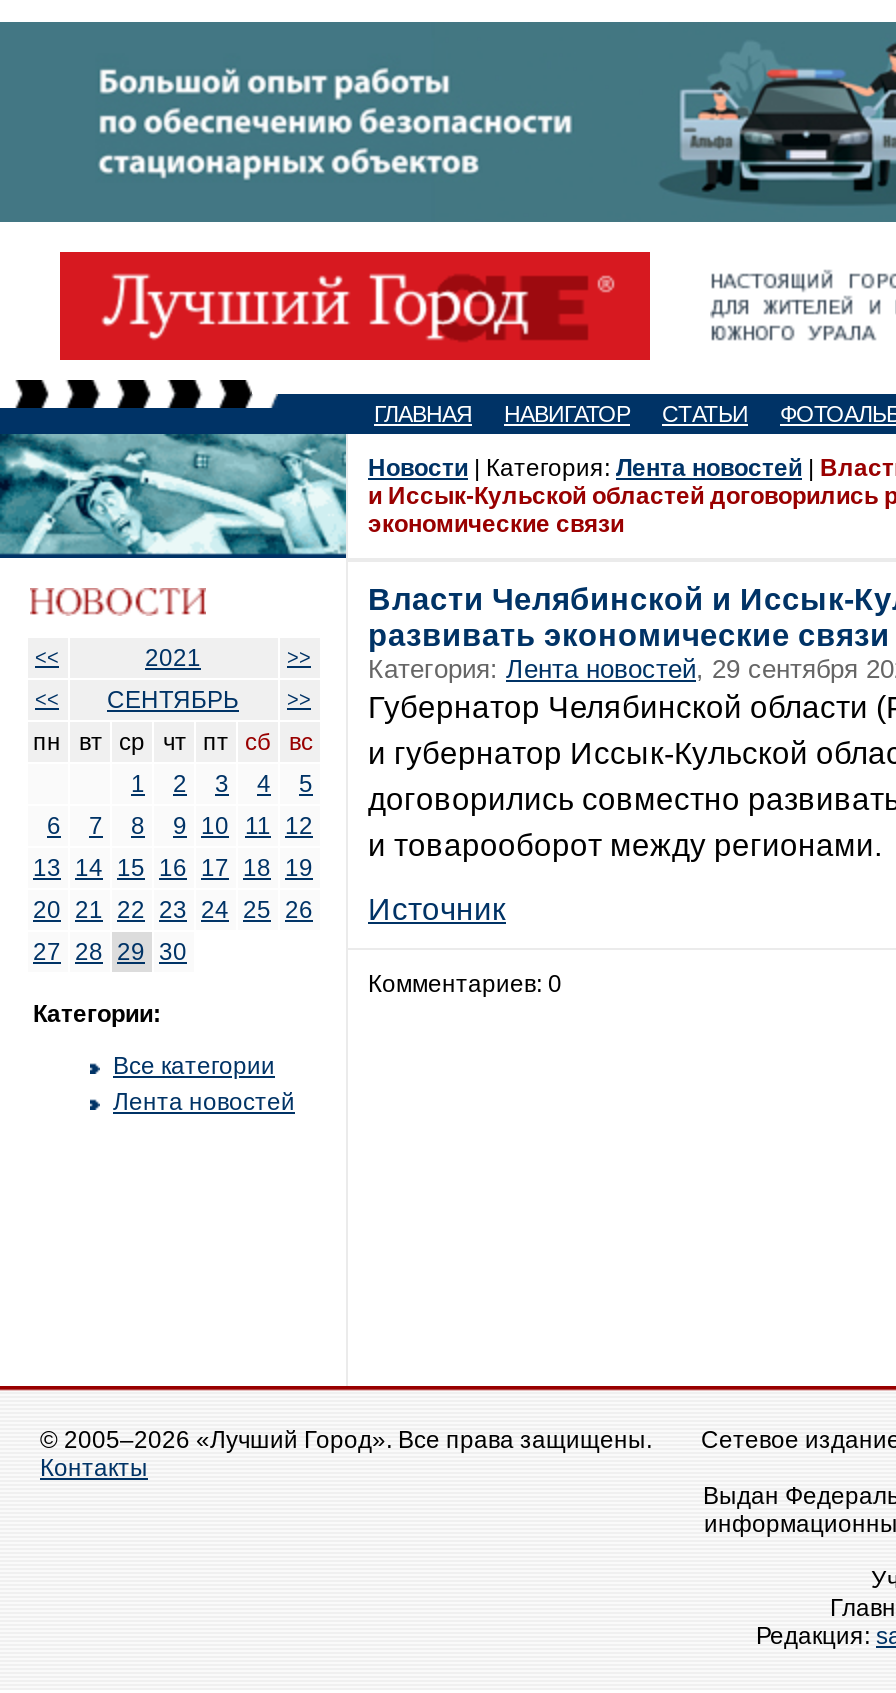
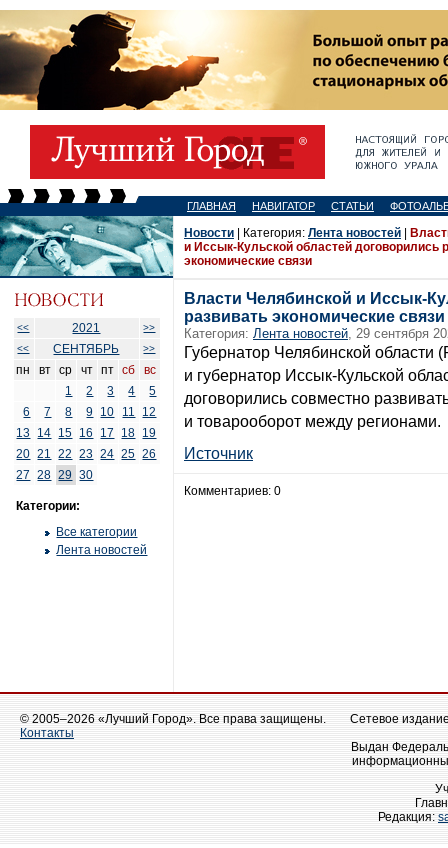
- [image]
+ [image]
